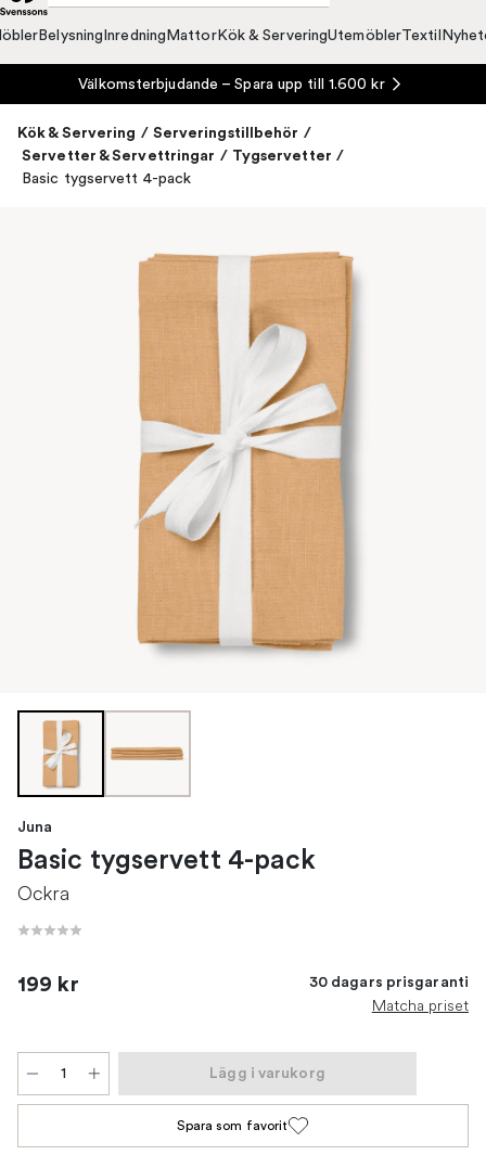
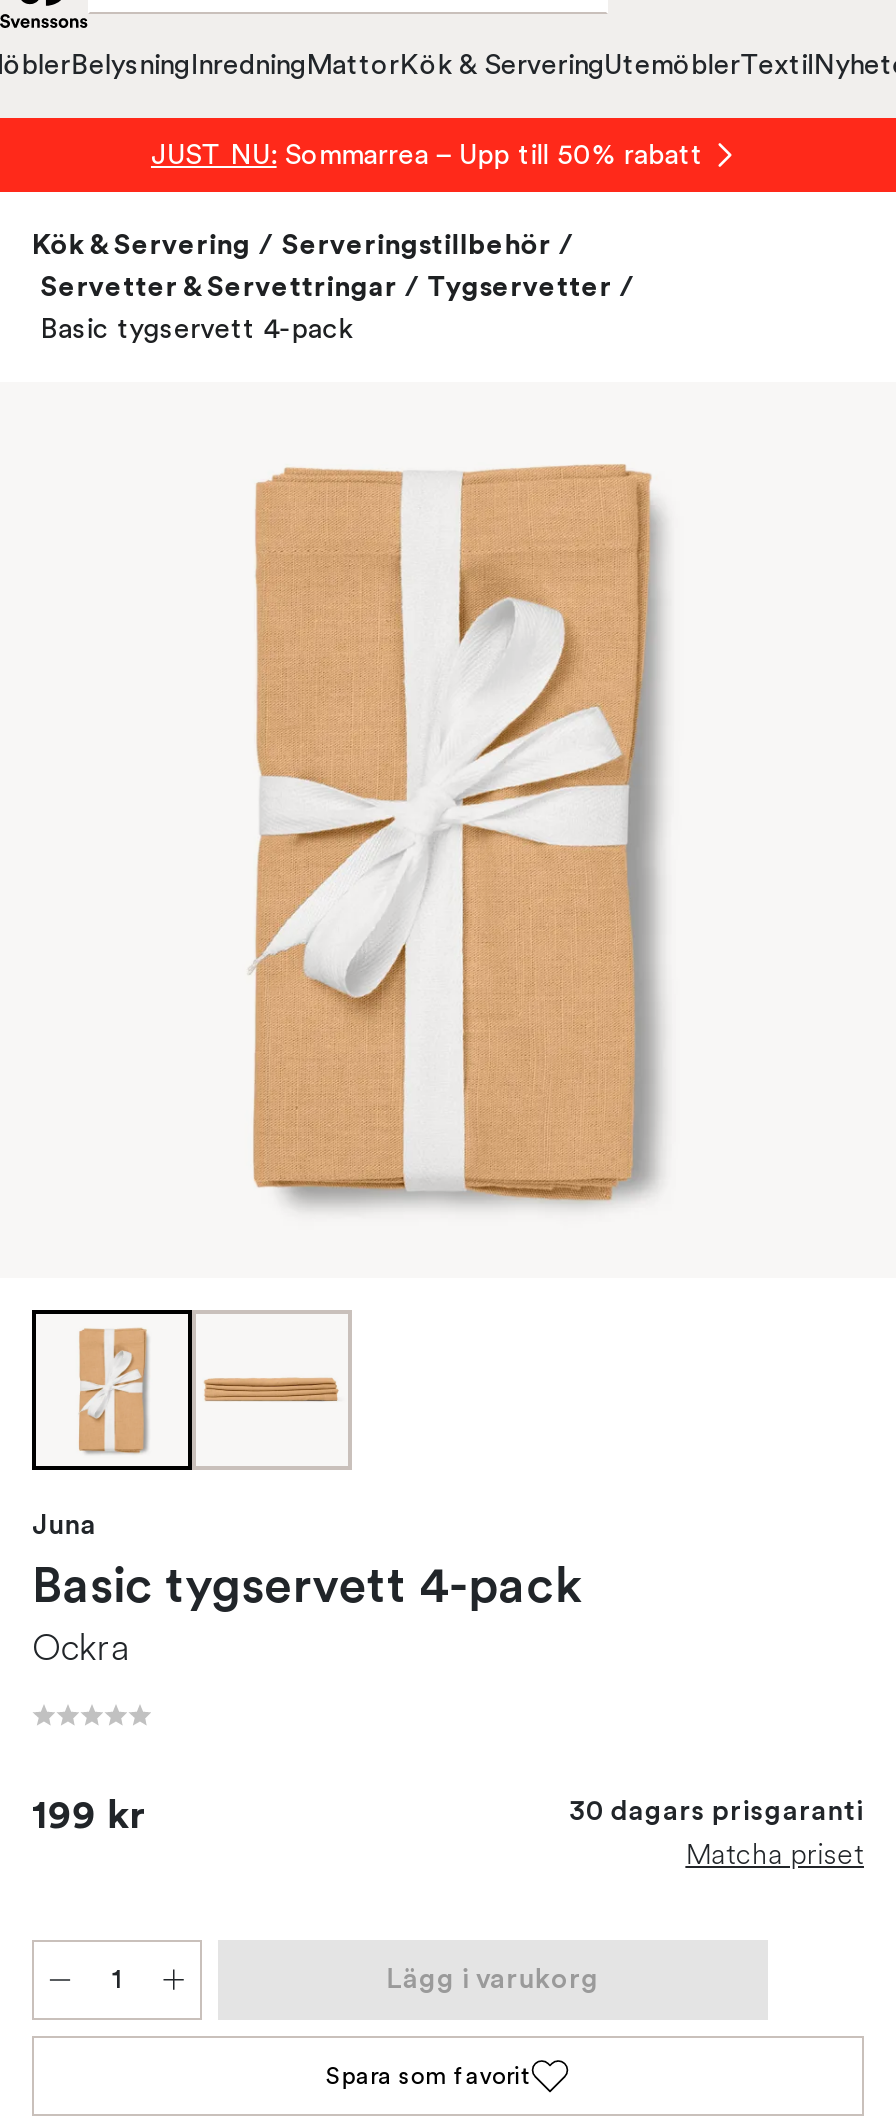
- Välkomsterbjudande – Spara upp till 1.600 kr
+ JUST NU: Sommarrea – Upp till 50% rabatt
